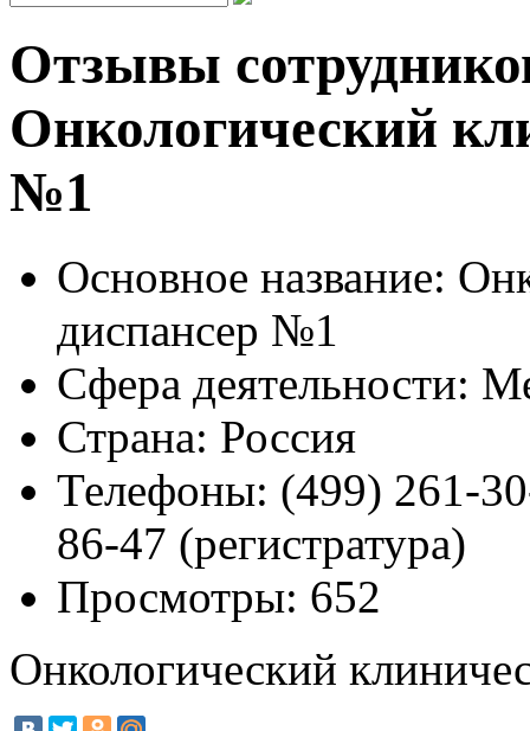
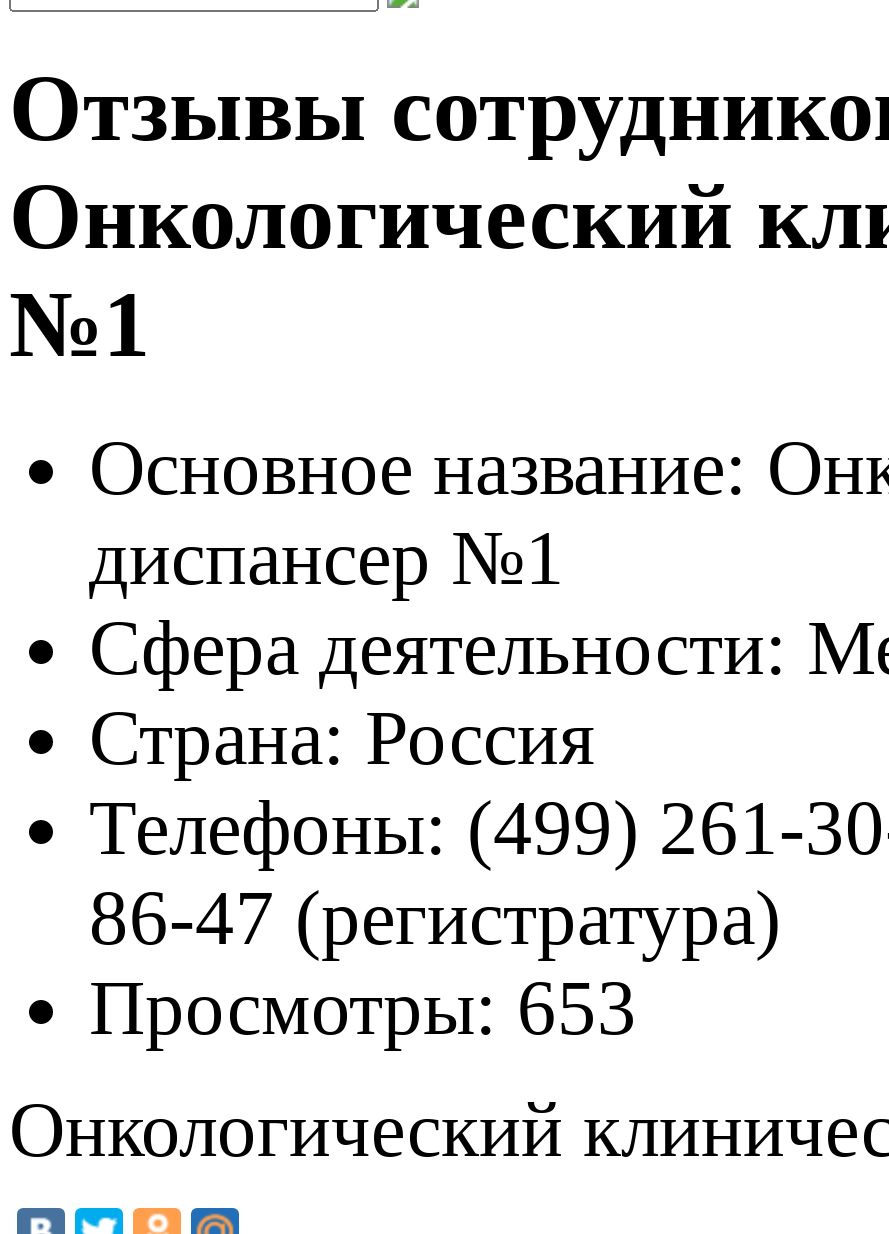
- Просмотры: 652
+ Просмотры: 653
